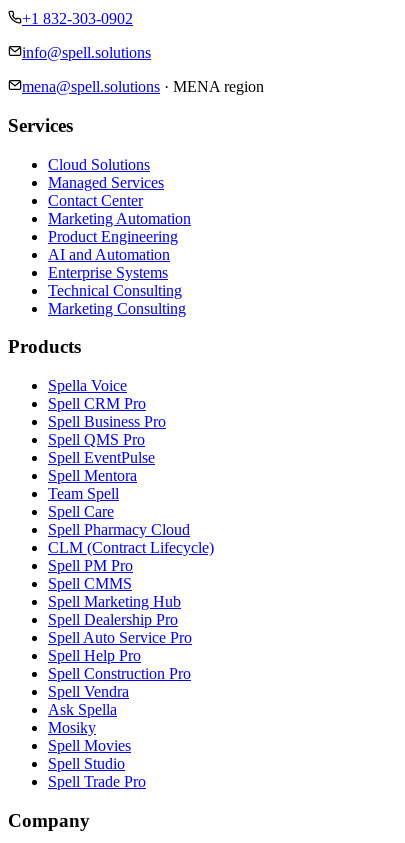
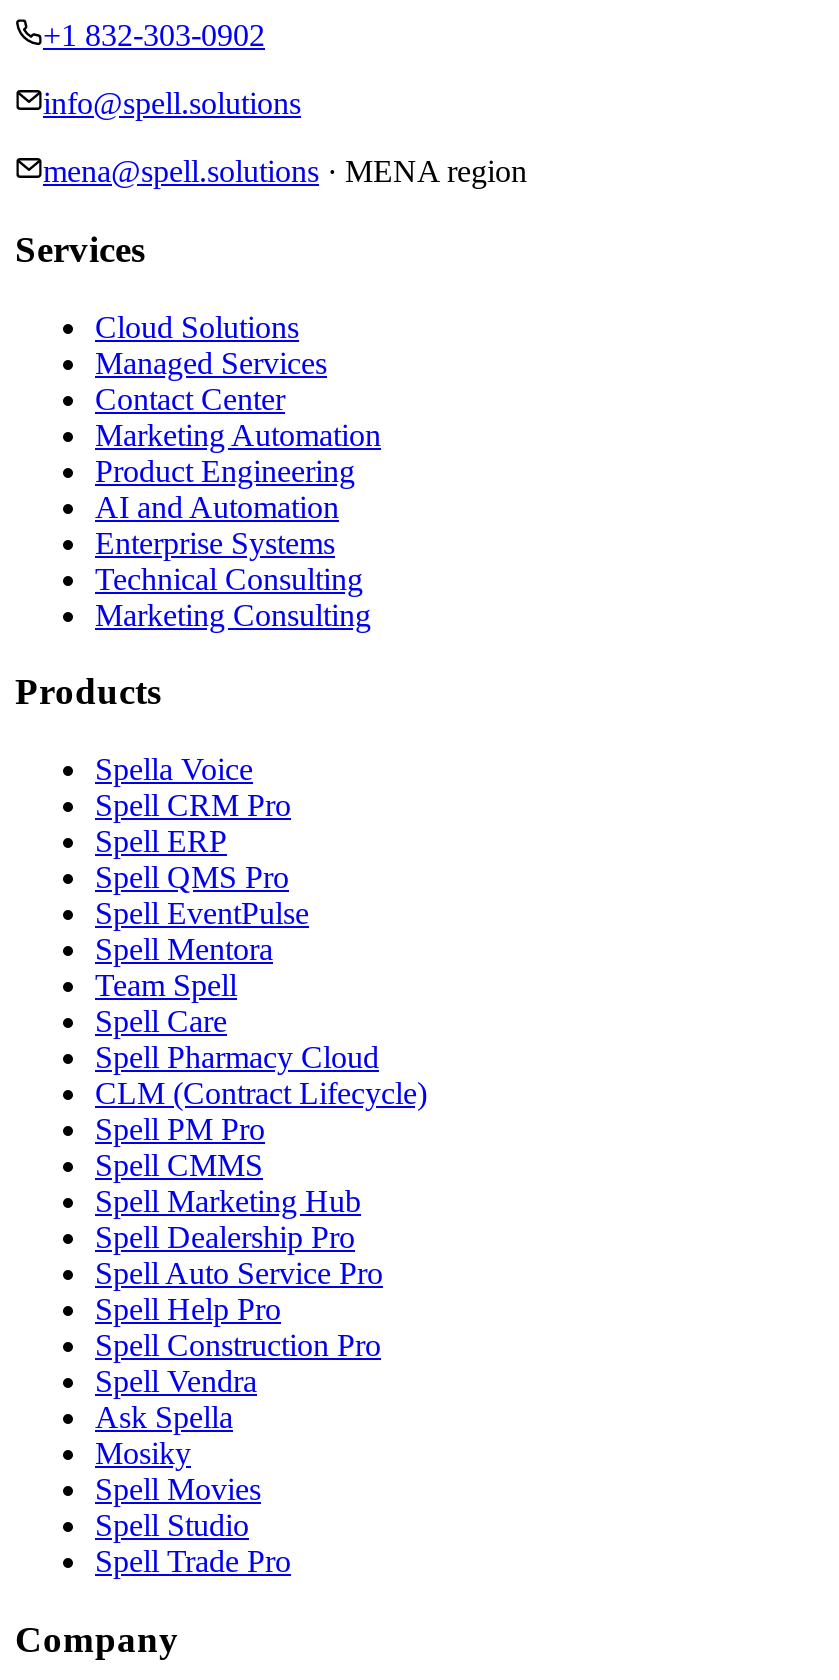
- Spell Business Pro
+ Spell ERP
